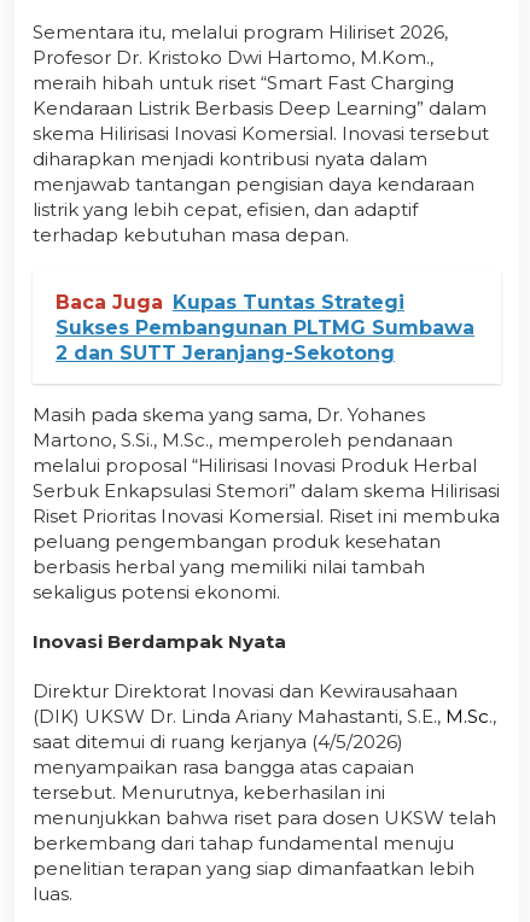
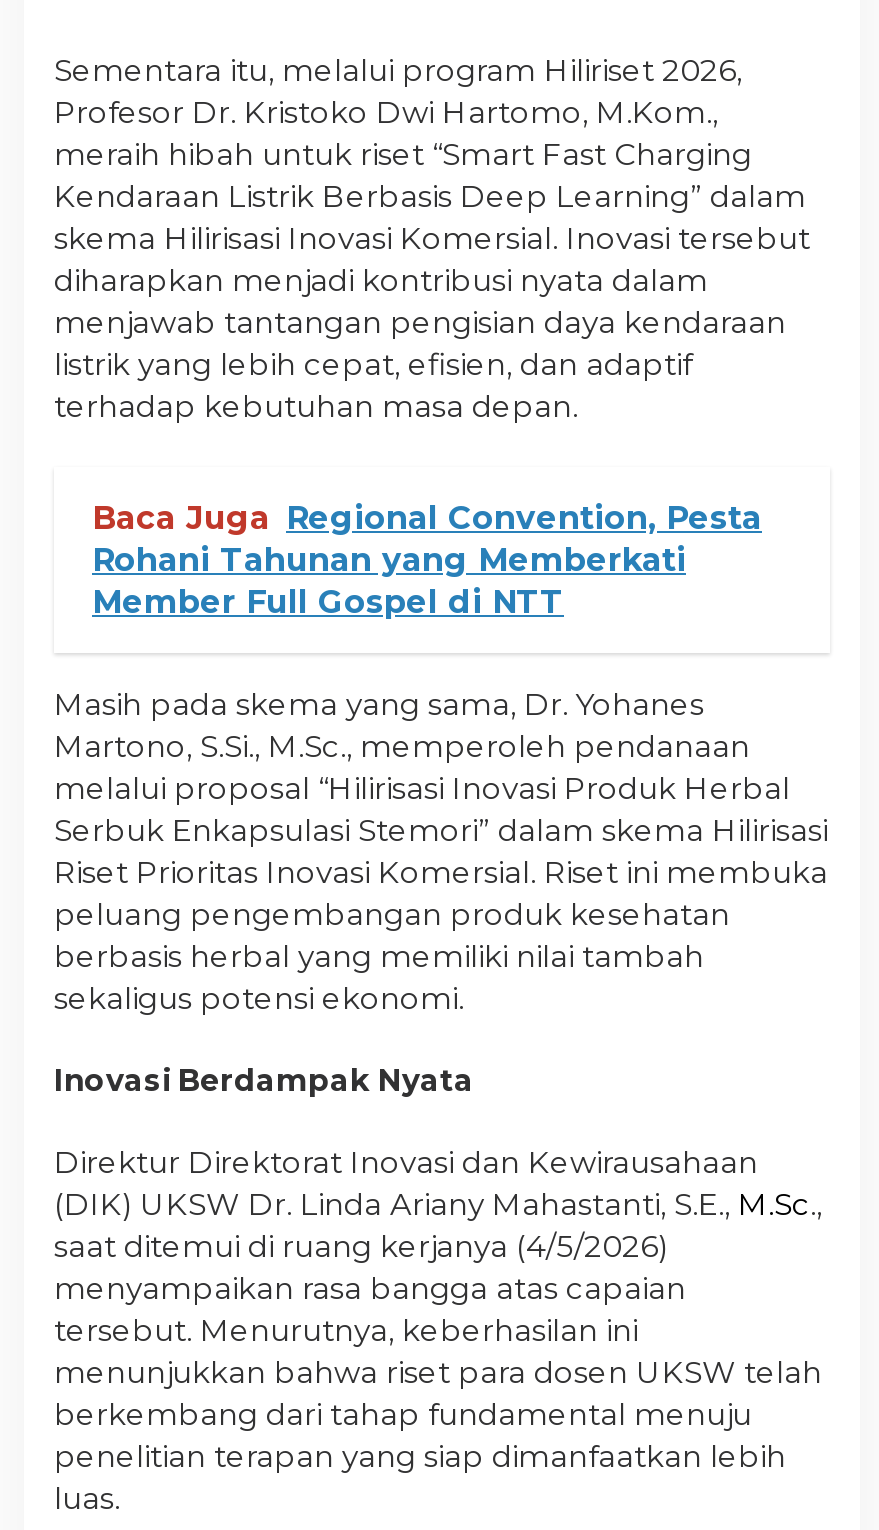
- Baca Juga Kupas Tuntas Strategi
- Sukses Pembangunan PLTMG Sumbawa
- 2 dan SUTT Jeranjang-Sekotong
+ Baca Juga Regional Convention, Pesta
+ Rohani Tahunan yang Memberkati
+ Member Full Gospel di NTT
